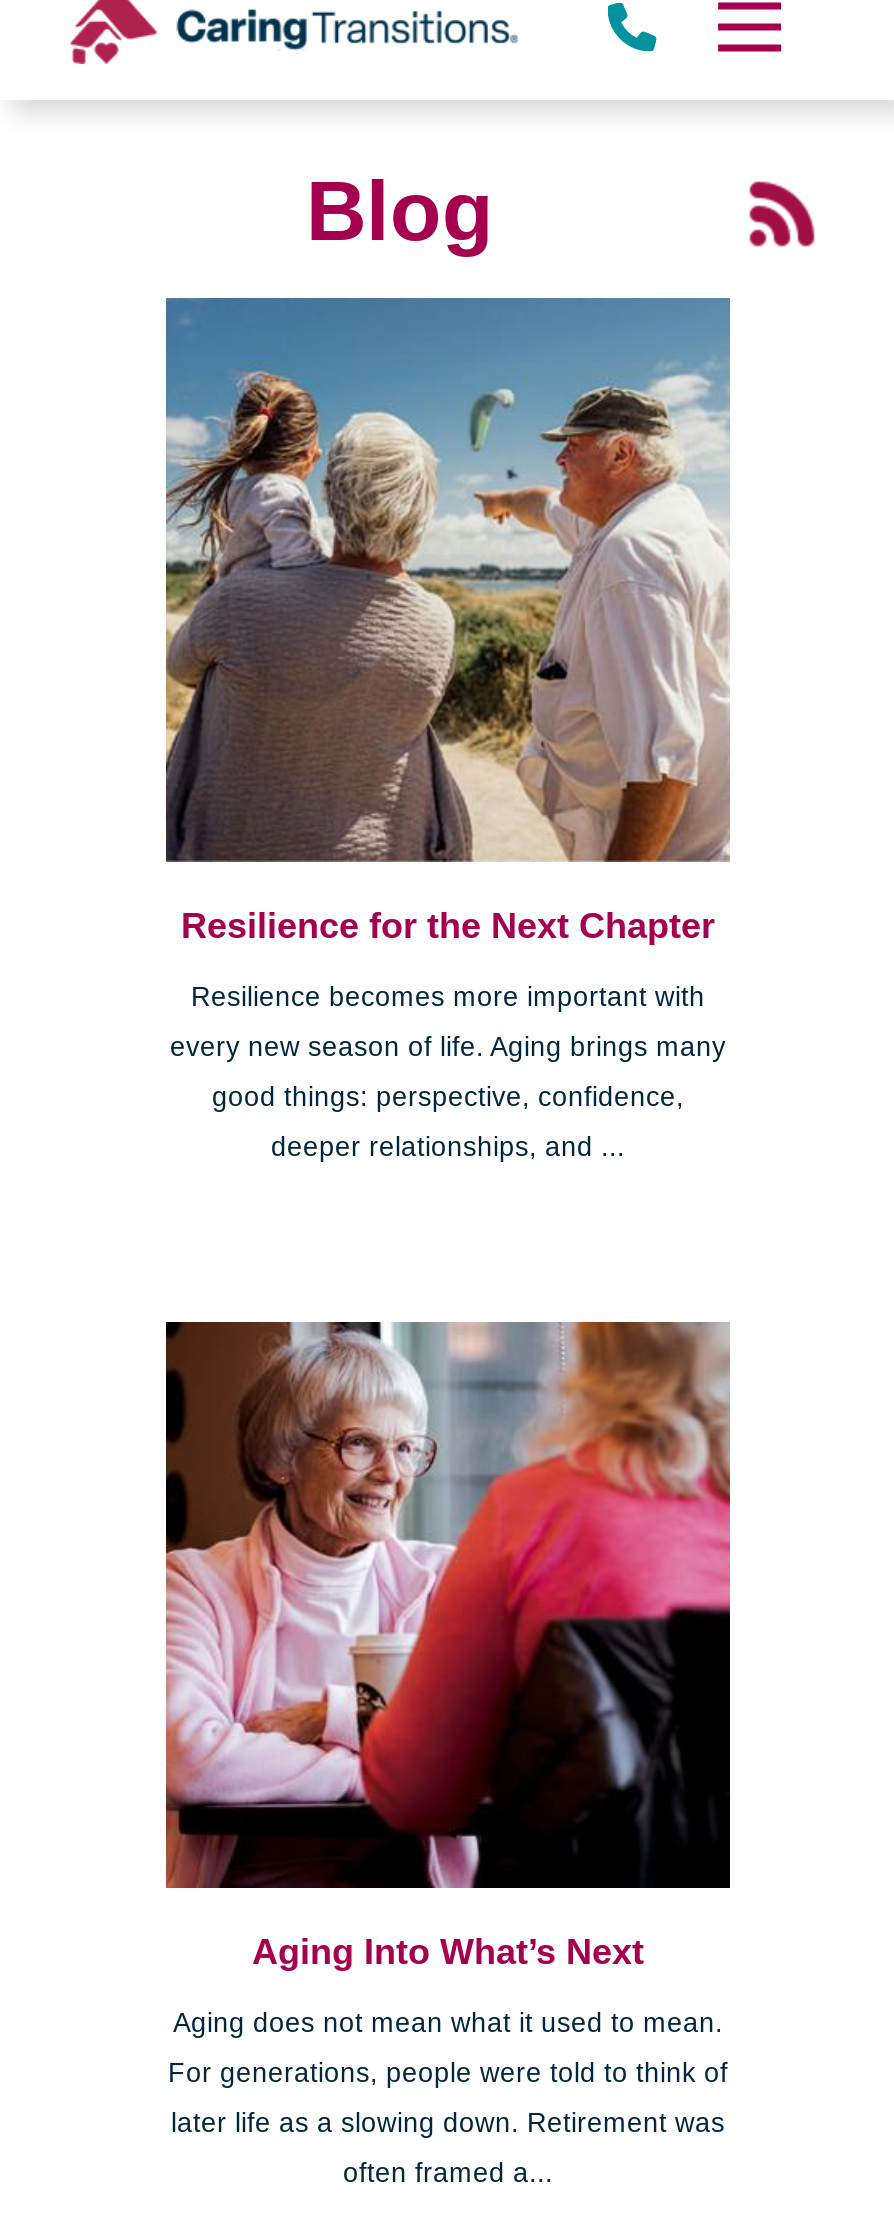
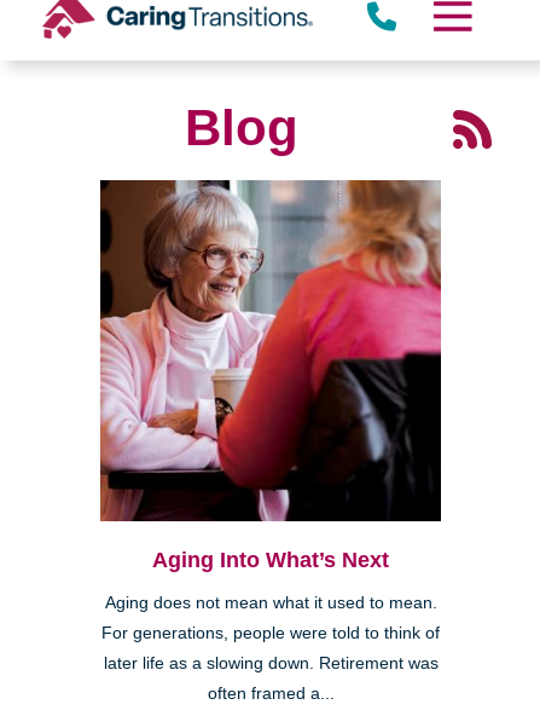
- [image]
- Resilience for the Next Chapter
- Resilience becomes more important with
- every new season of life. Aging brings many
- good things: perspective, confidence,
- deeper relationships, and ...
